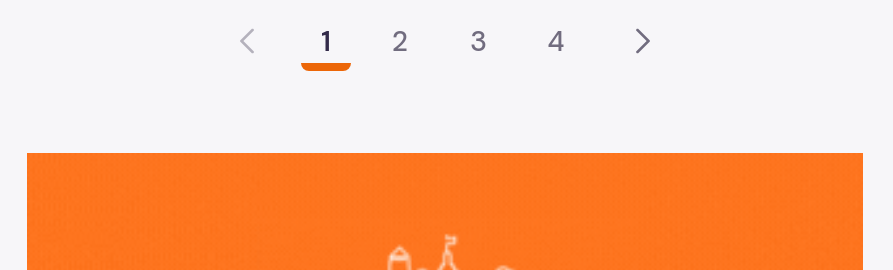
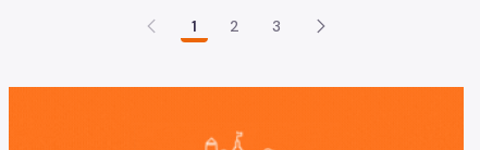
- 4
